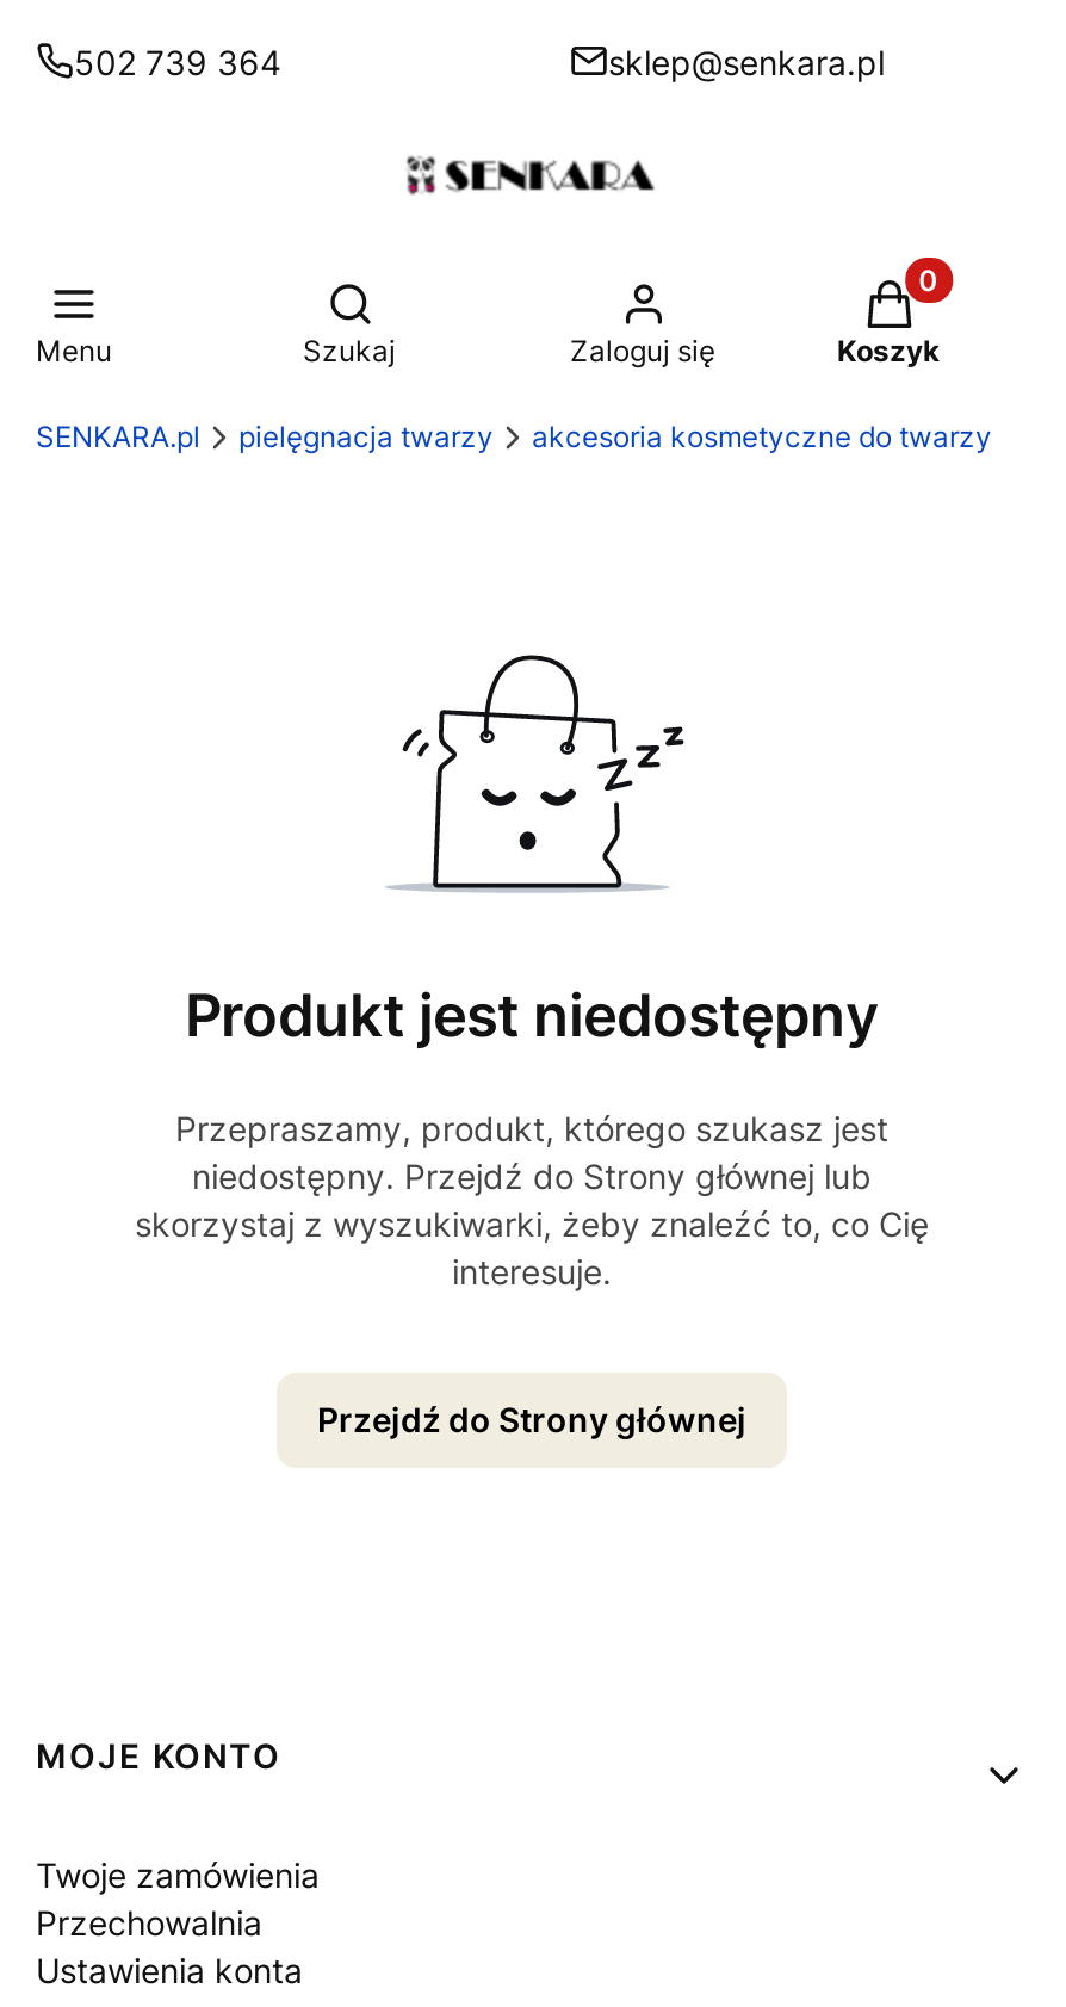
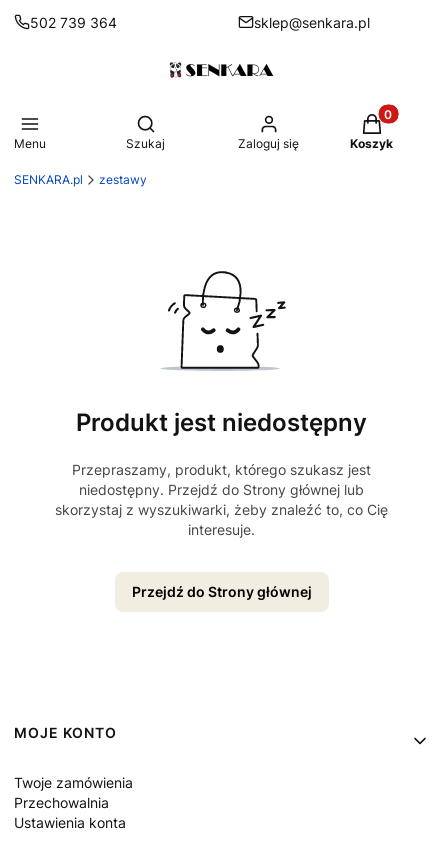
- pielęgnacja twarzy
- akcesoria kosmetyczne do twarzy
+ zestawy
